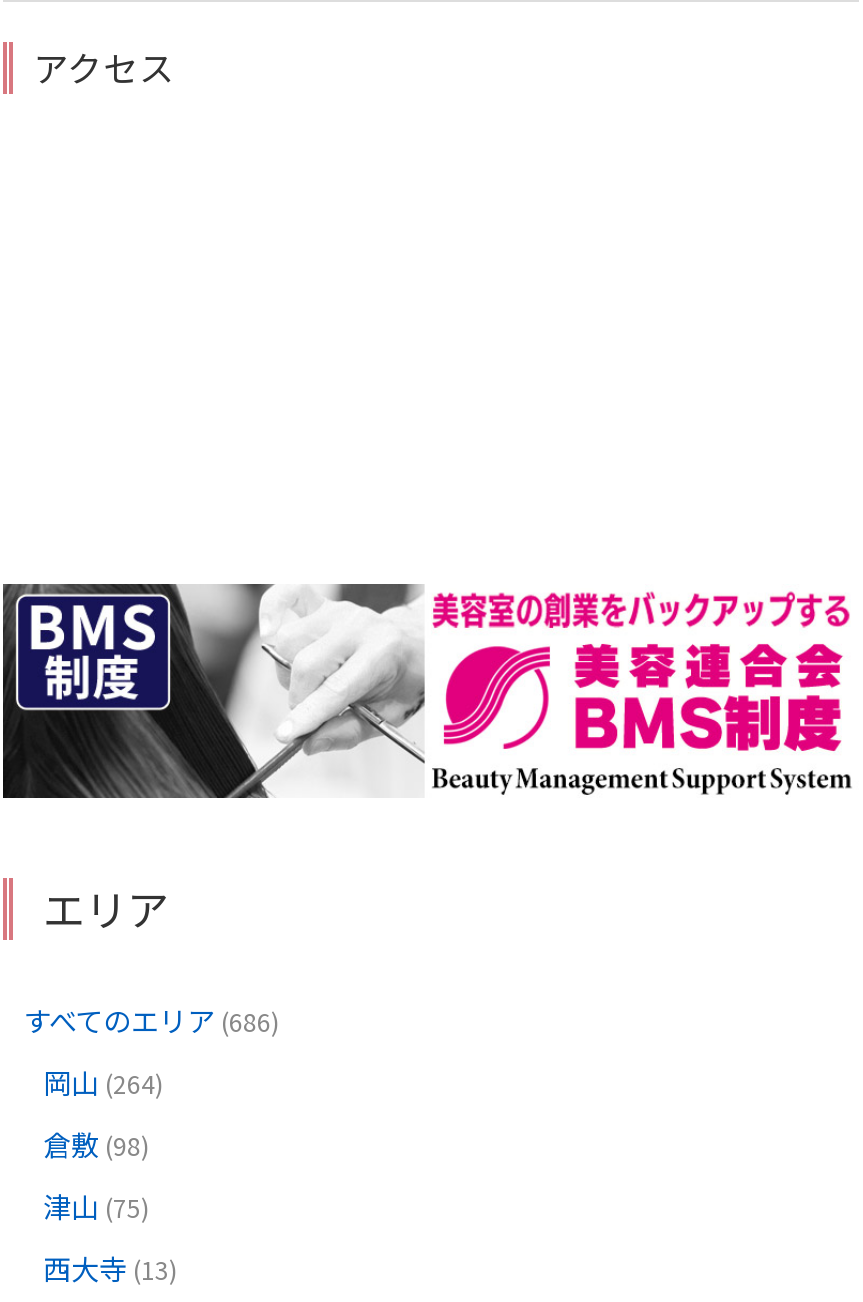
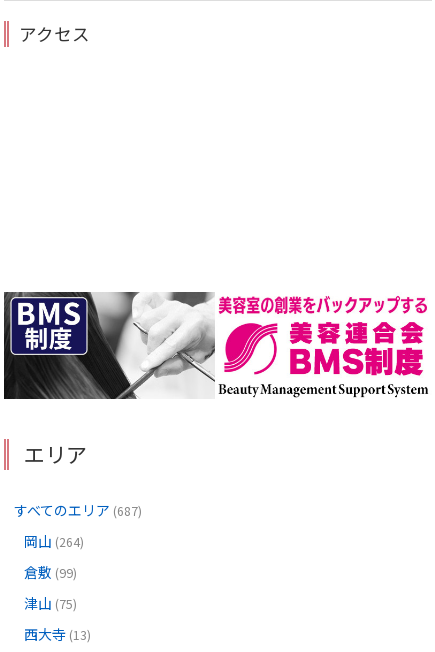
- すべてのエリア(686)
+ すべてのエリア(687)

- 倉敷(98)
+ 倉敷(99)
